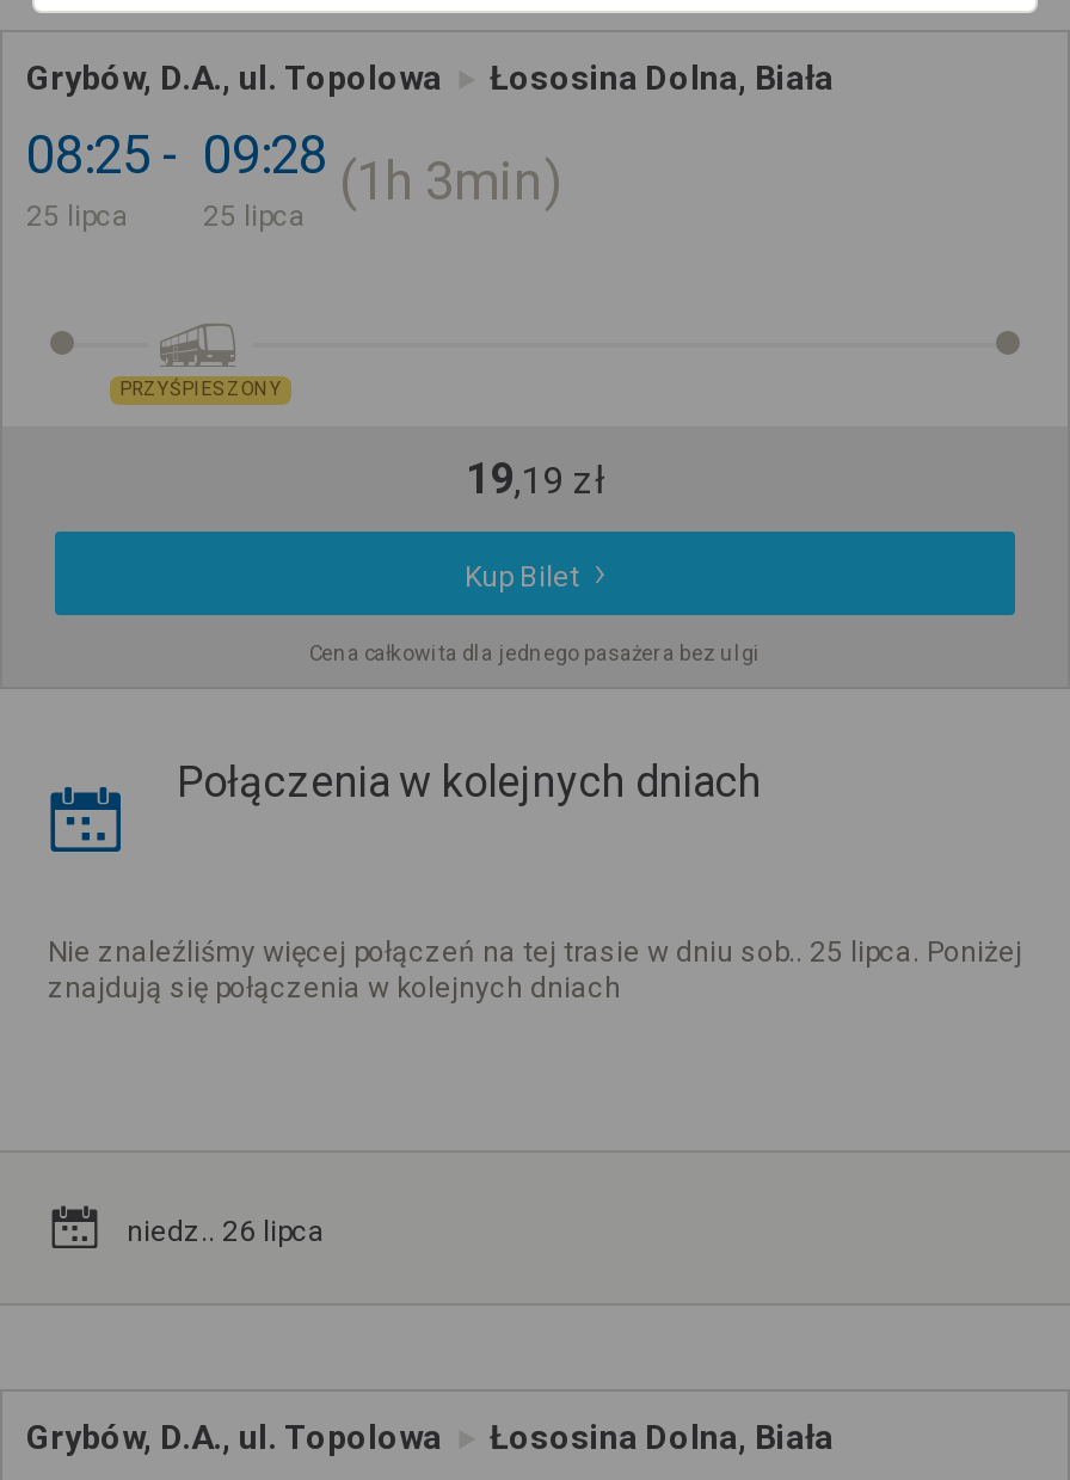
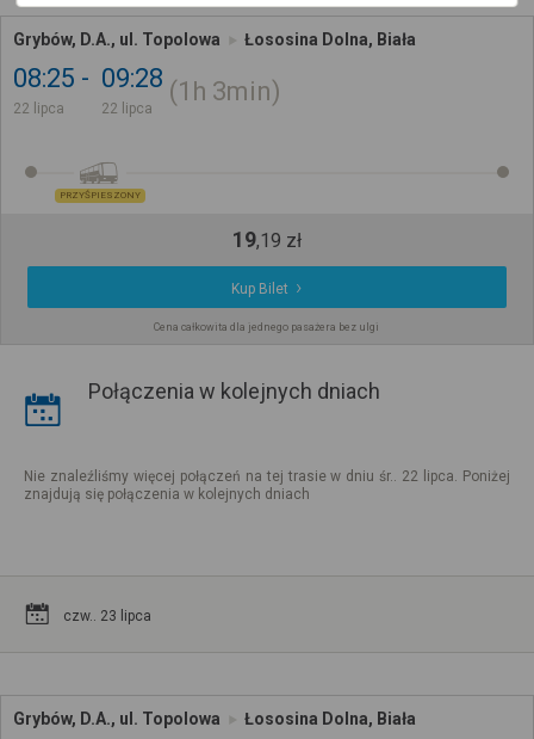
- 25 lipca
+ 22 lipca

- 25 lipca
+ 22 lipca

- Nie znaleźliśmy więcej połączeń na tej trasie w dniu sob.. 25 lipca. Poniżej
+ Nie znaleźliśmy więcej połączeń na tej trasie w dniu śr.. 22 lipca. Poniżej

- niedz.. 26 lipca
+ czw.. 23 lipca
